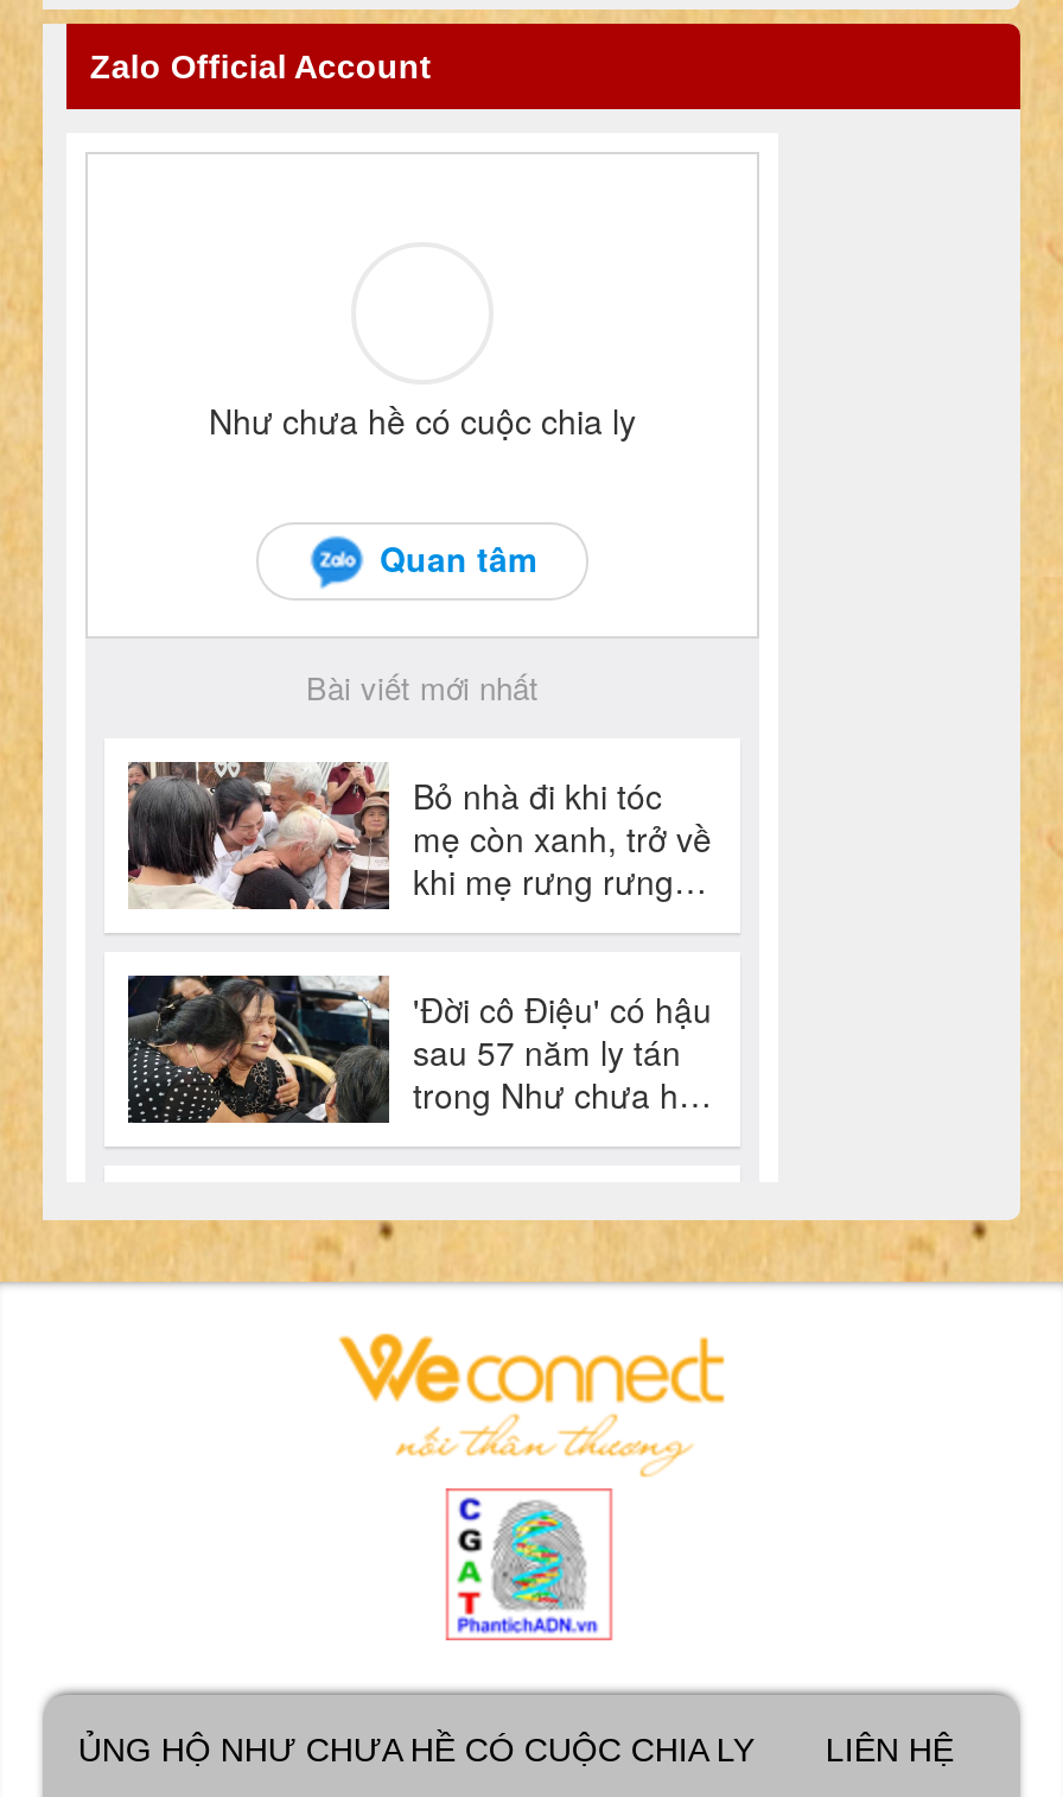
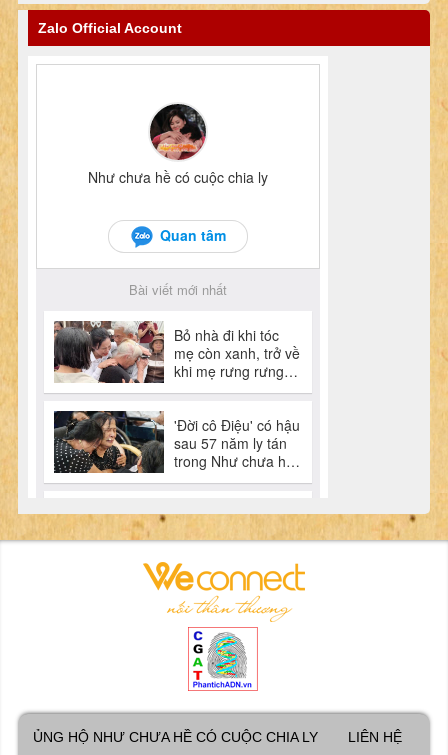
+ [image]
